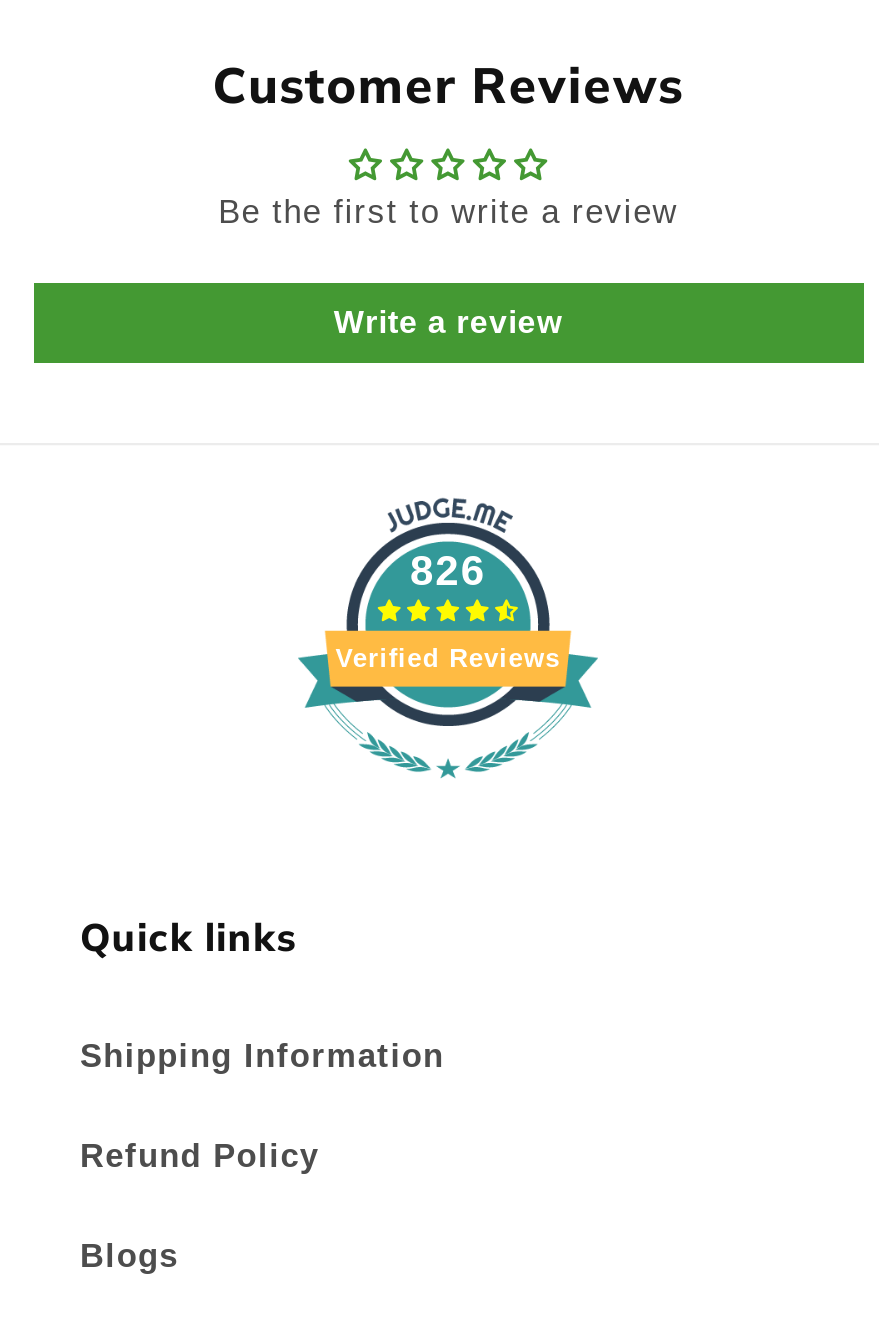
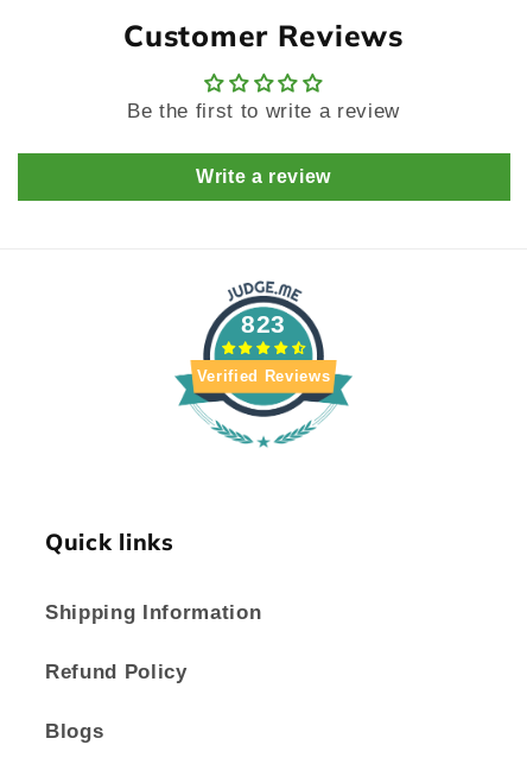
- 826
+ 823
